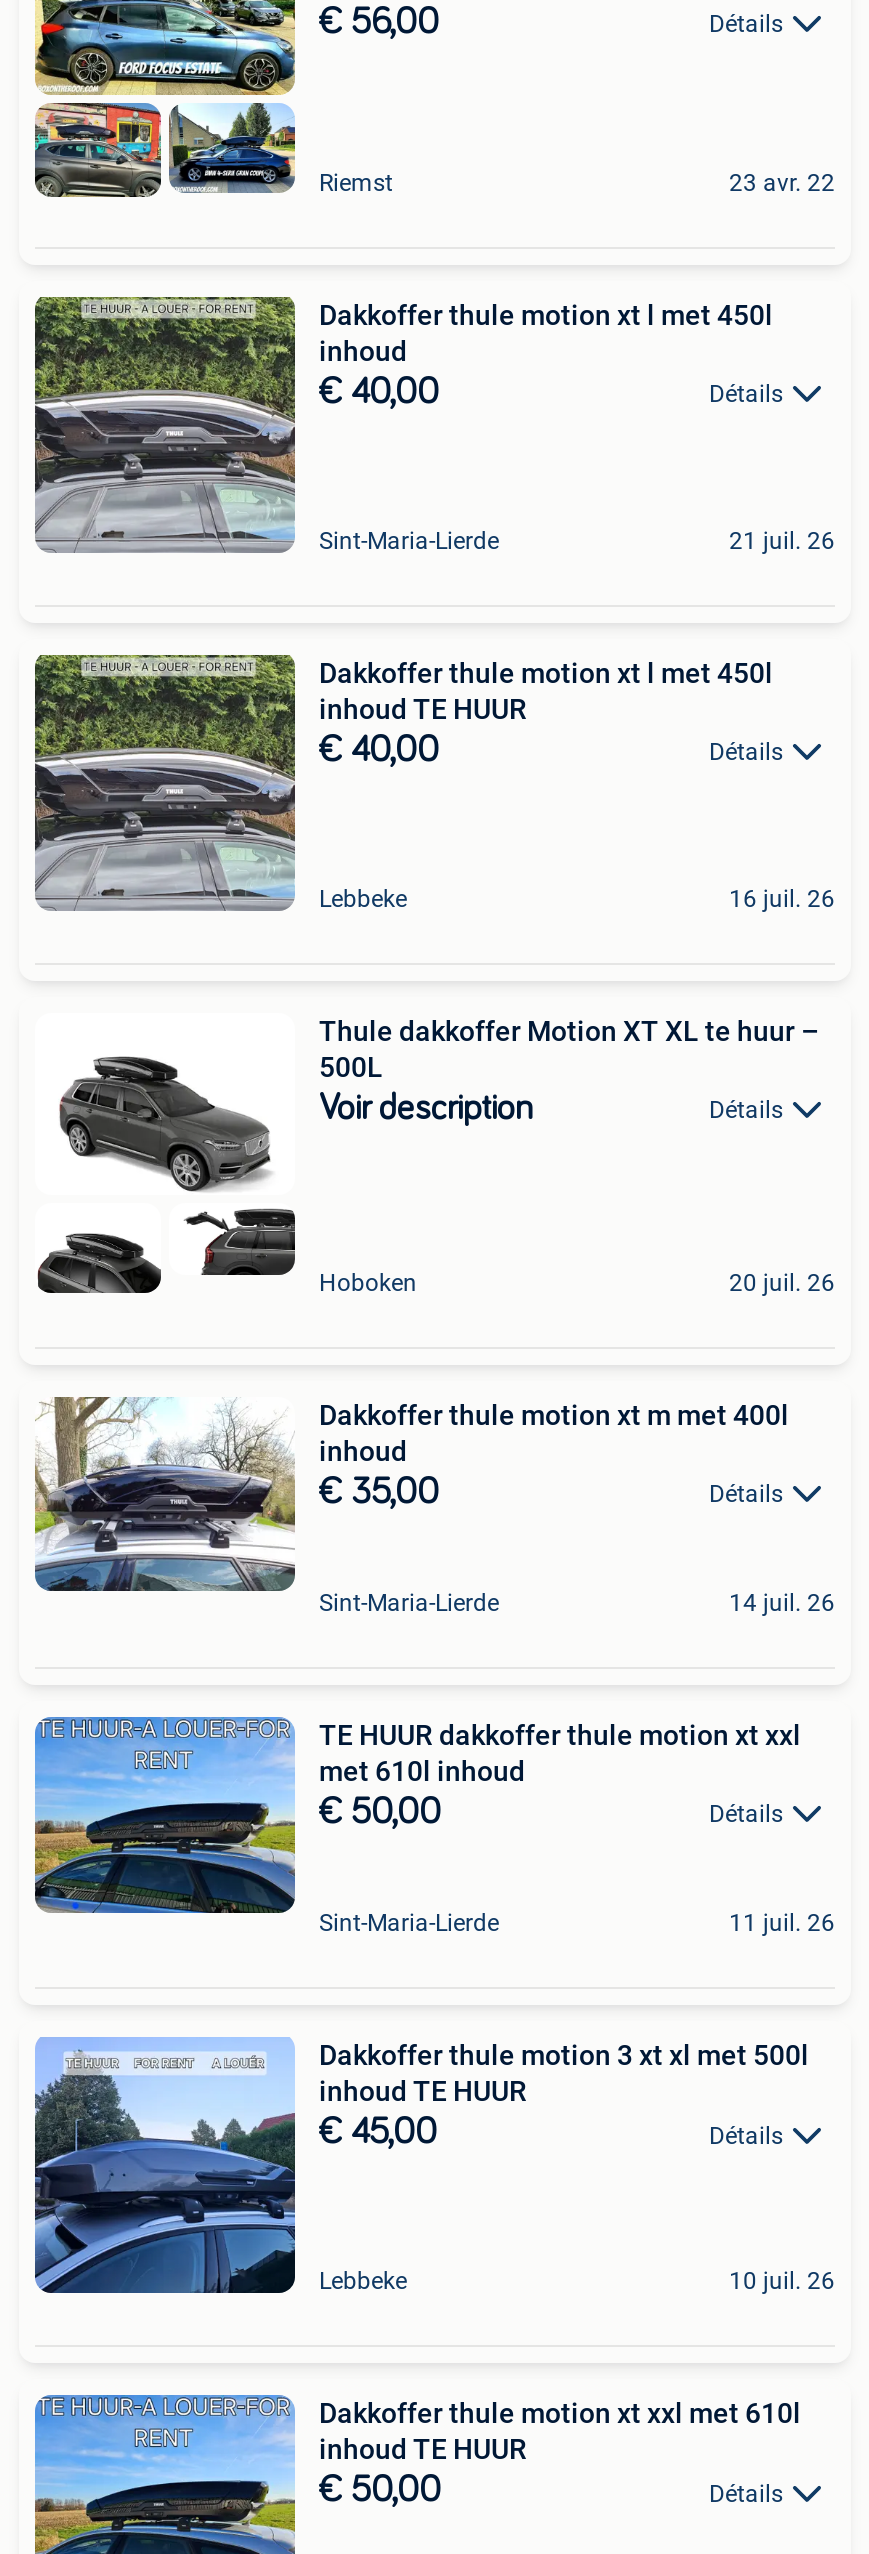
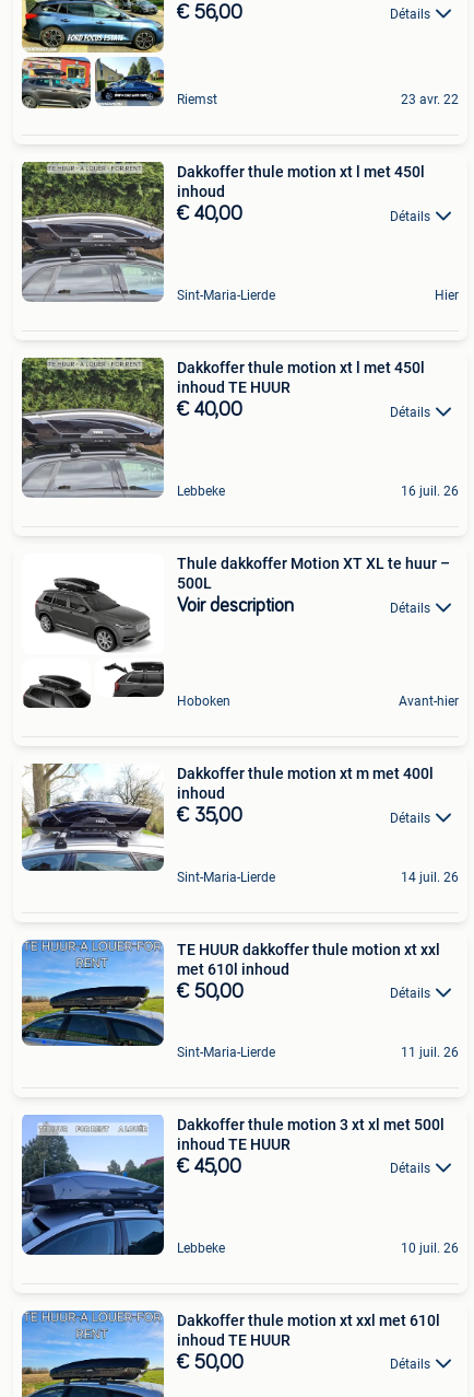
- 21 juil. 26
+ Hier

- 20 juil. 26
+ Avant-hier
